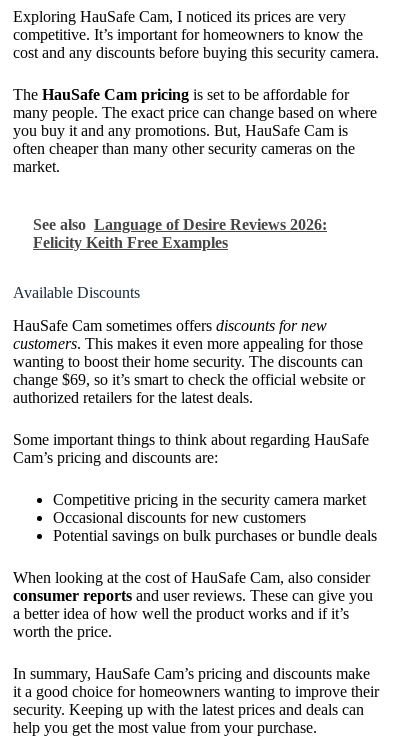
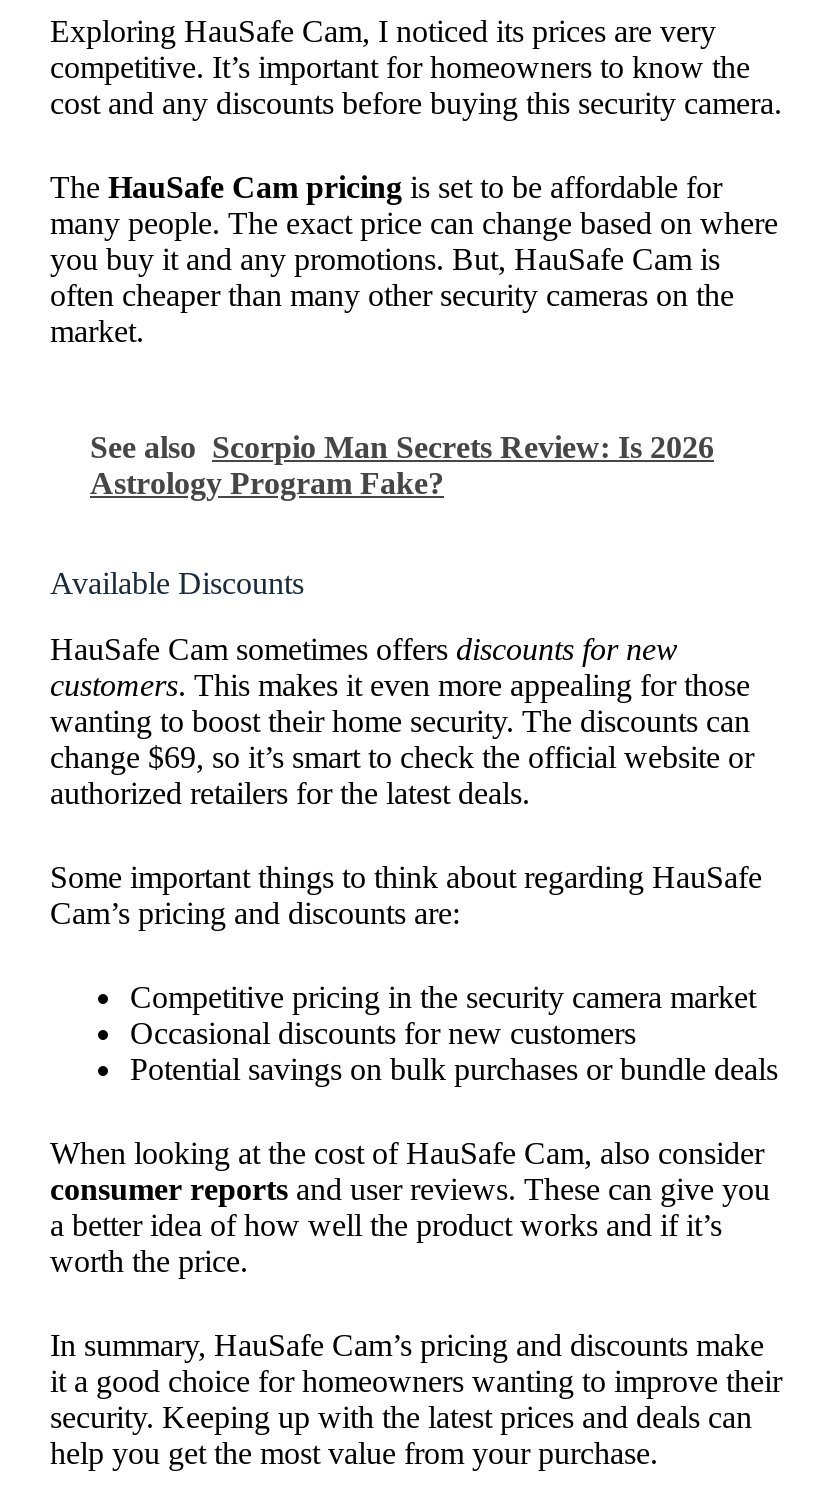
- See also Language of Desire Reviews 2026:
- Felicity Keith Free Examples
+ See also Scorpio Man Secrets Review: Is 2026
+ Astrology Program Fake?
